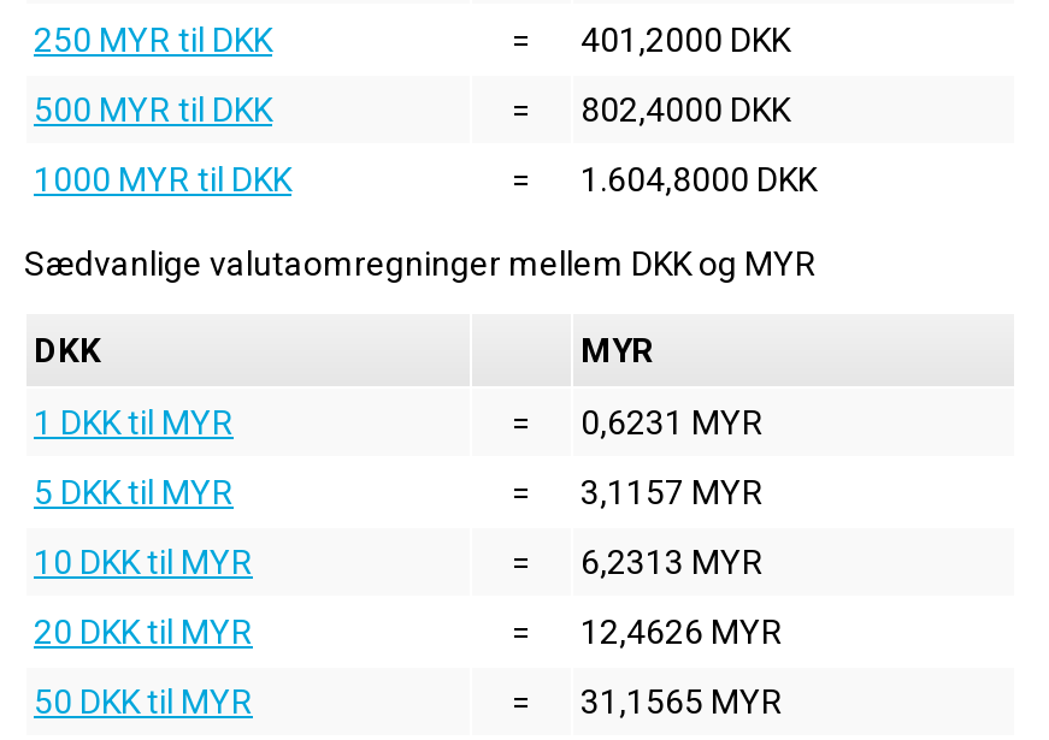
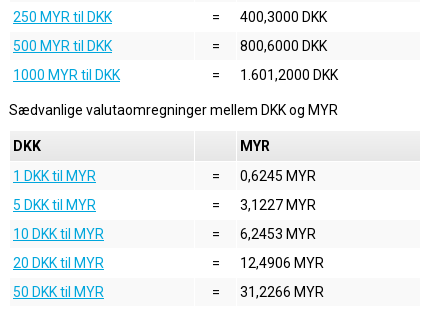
- 401,2000 DKK
+ 400,3000 DKK

- 802,4000 DKK
+ 800,6000 DKK

- 1.604,8000 DKK
+ 1.601,2000 DKK

- 0,6231 MYR
+ 0,6245 MYR

- 3,1157 MYR
+ 3,1227 MYR

- 6,2313 MYR
+ 6,2453 MYR

- 12,4626 MYR
+ 12,4906 MYR

- 31,1565 MYR
+ 31,2266 MYR
